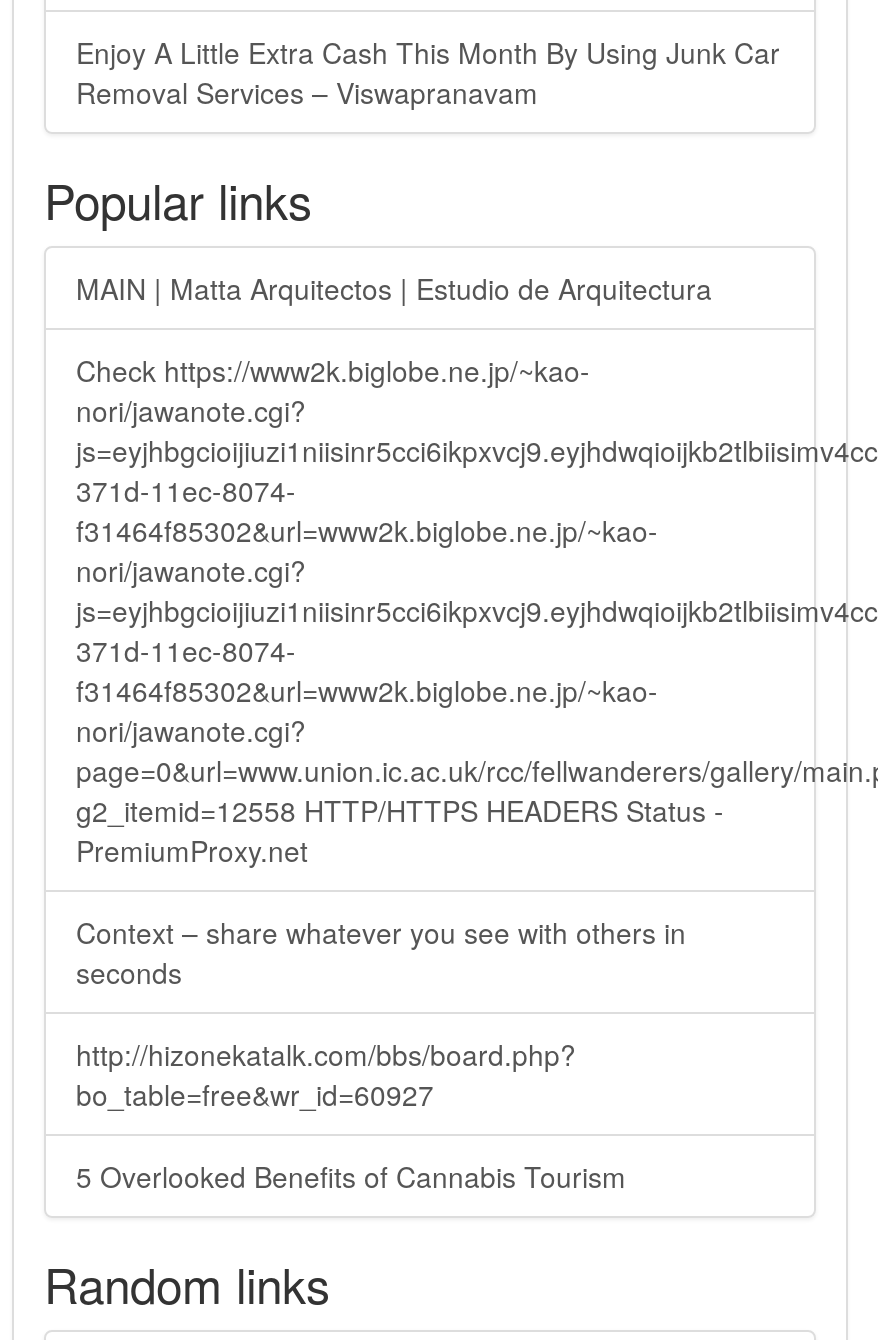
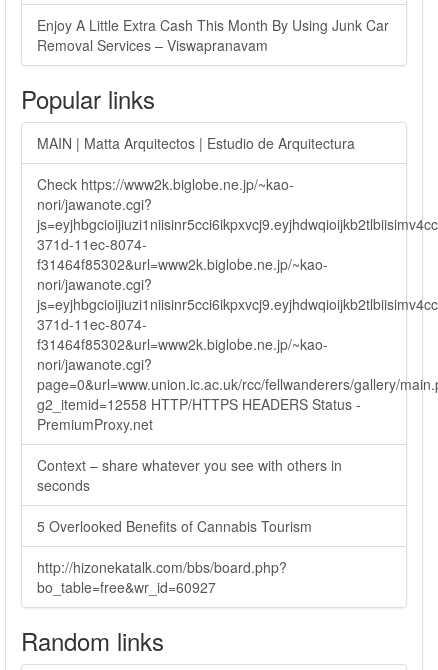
moved down: http://hizonekatalk.com/bbs/board.php? | bo_table=free&wr_id=60927

moved up: 5 Overlooked Benefits of Cannabis Tourism
